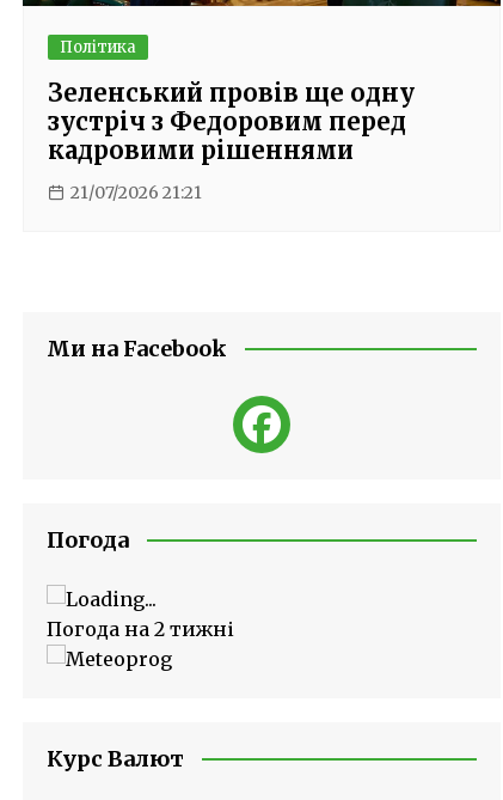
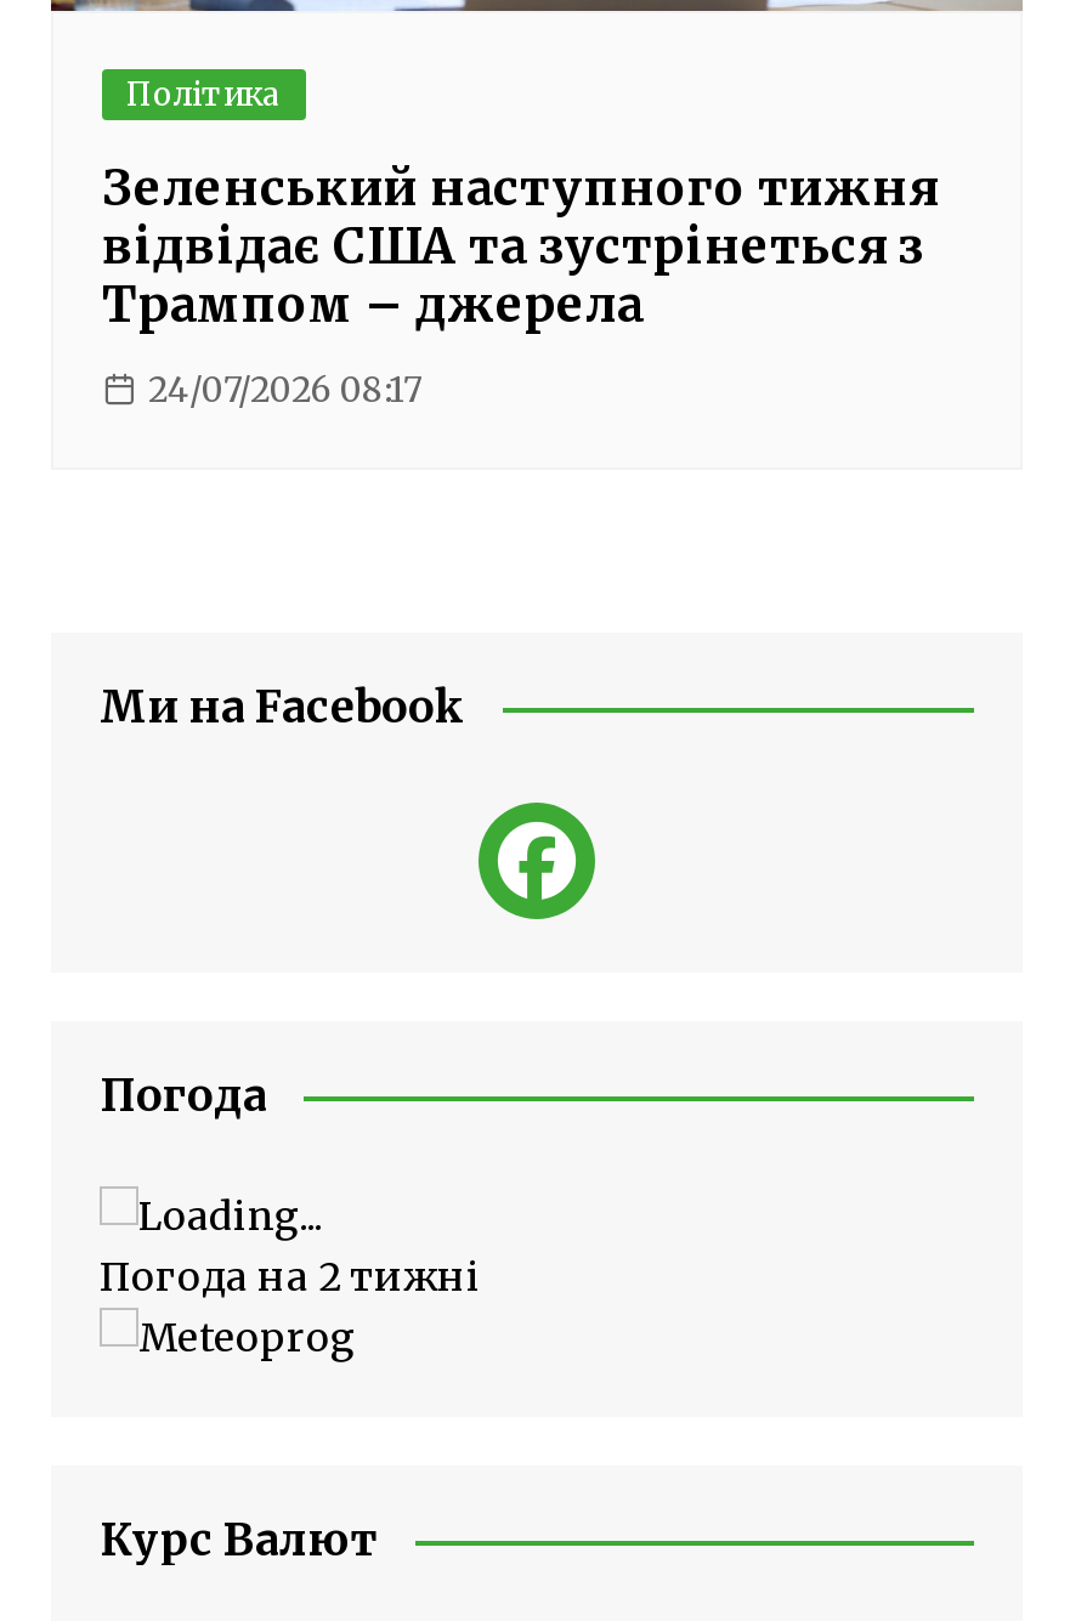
- Зеленський провів ще одну
- зустріч з Федоровим перед
- кадровими рішеннями
+ Зеленський наступного тижня
+ відвідає США та зустрінеться з
+ Трампом – джерела

- 21/07/2026 21:21
+ 24/07/2026 08:17
